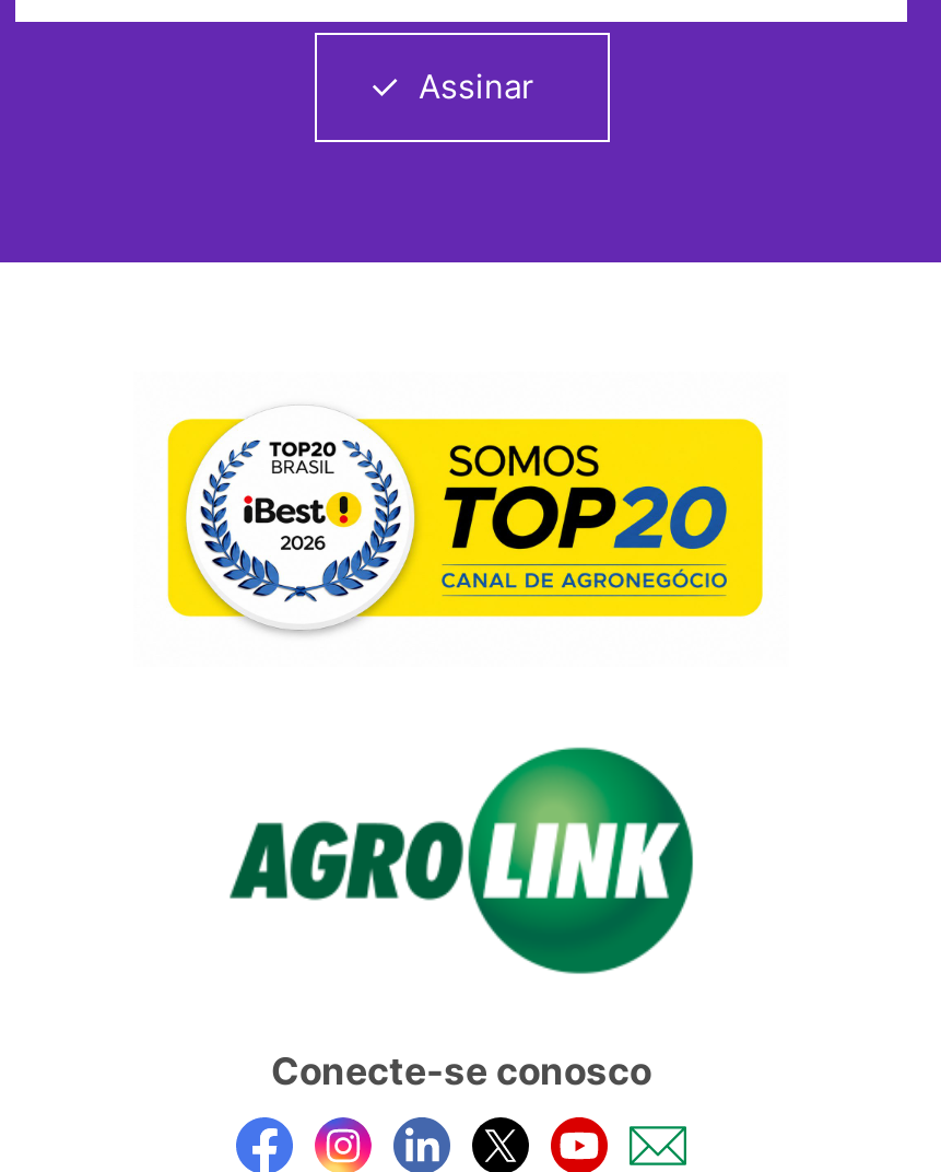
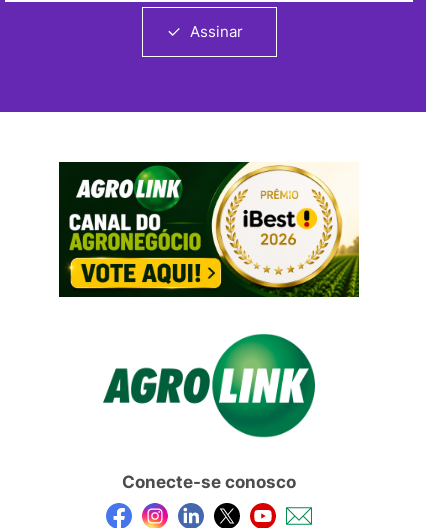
- [image]
+ [image]
